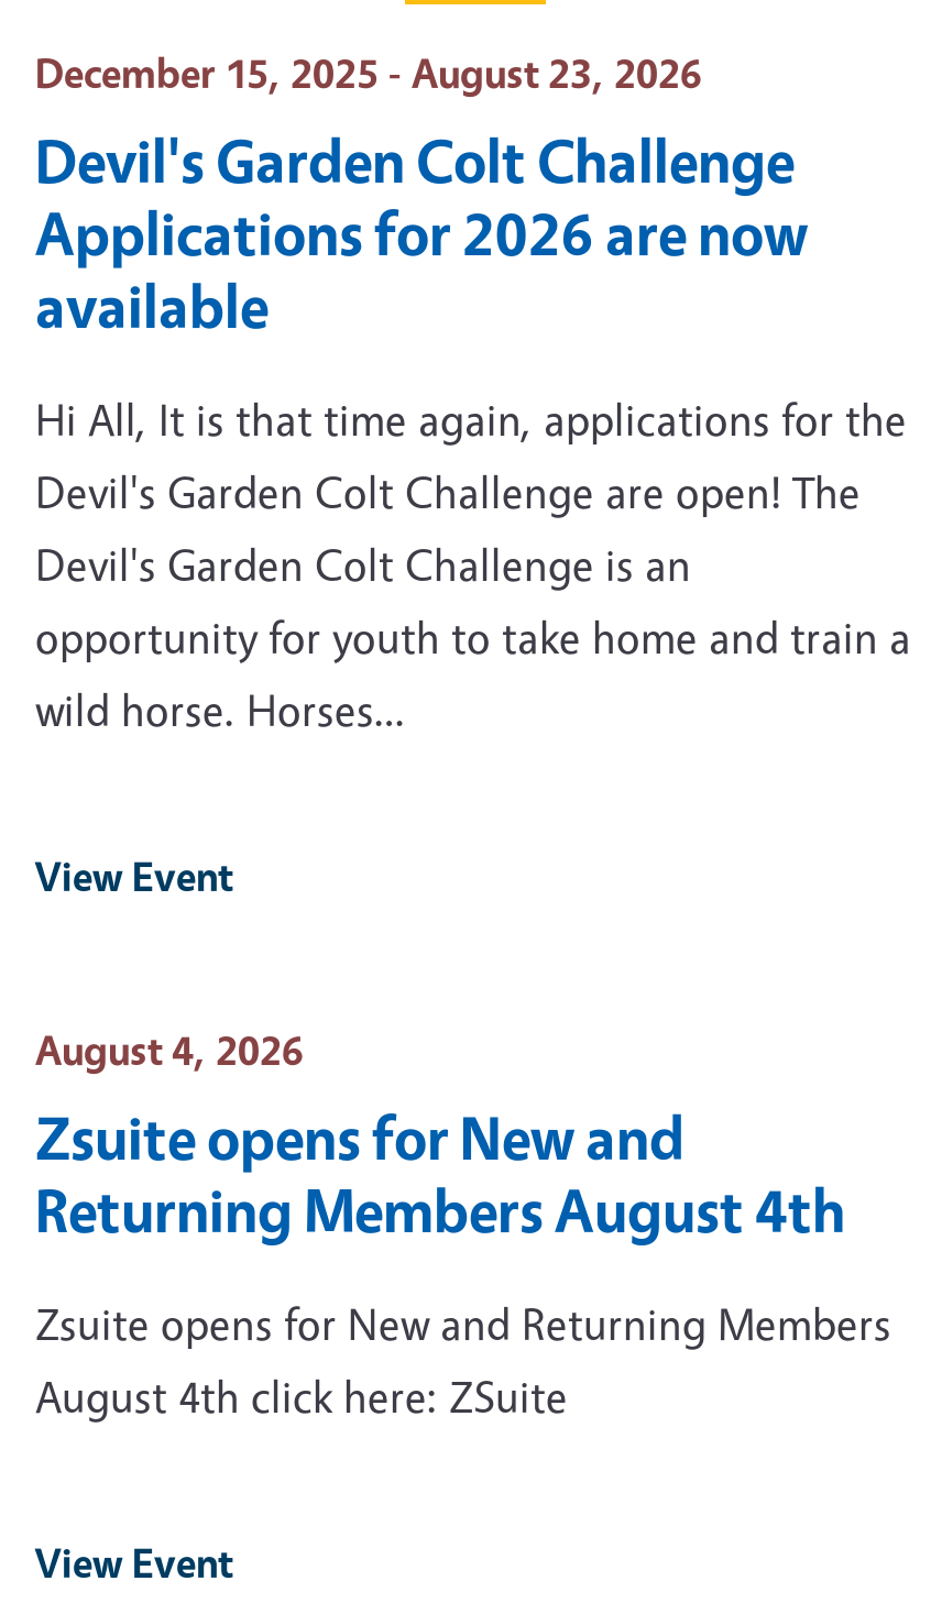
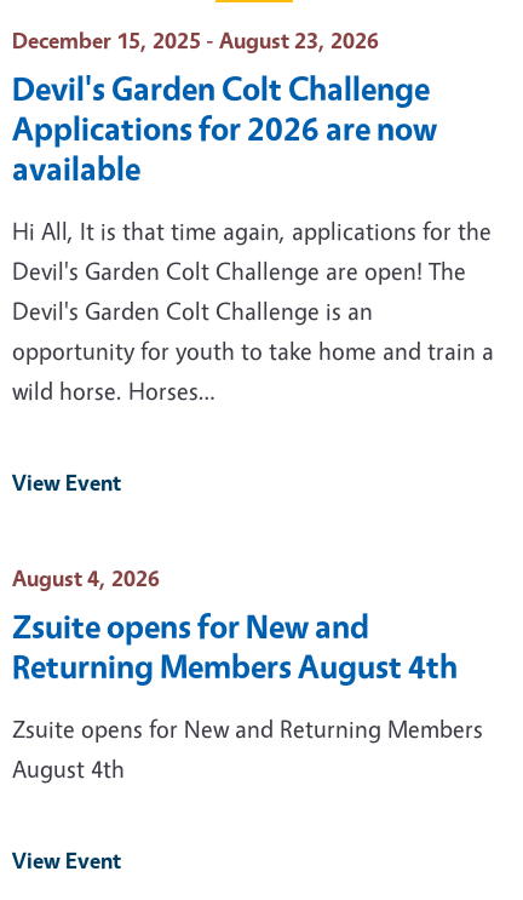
- August 4th click here: ZSuite
+ August 4th
